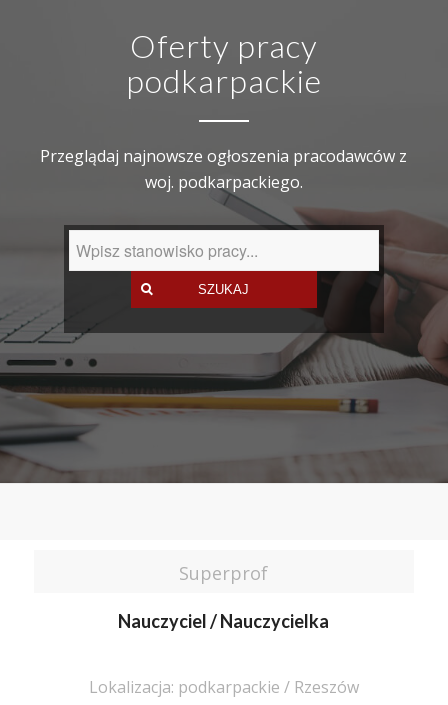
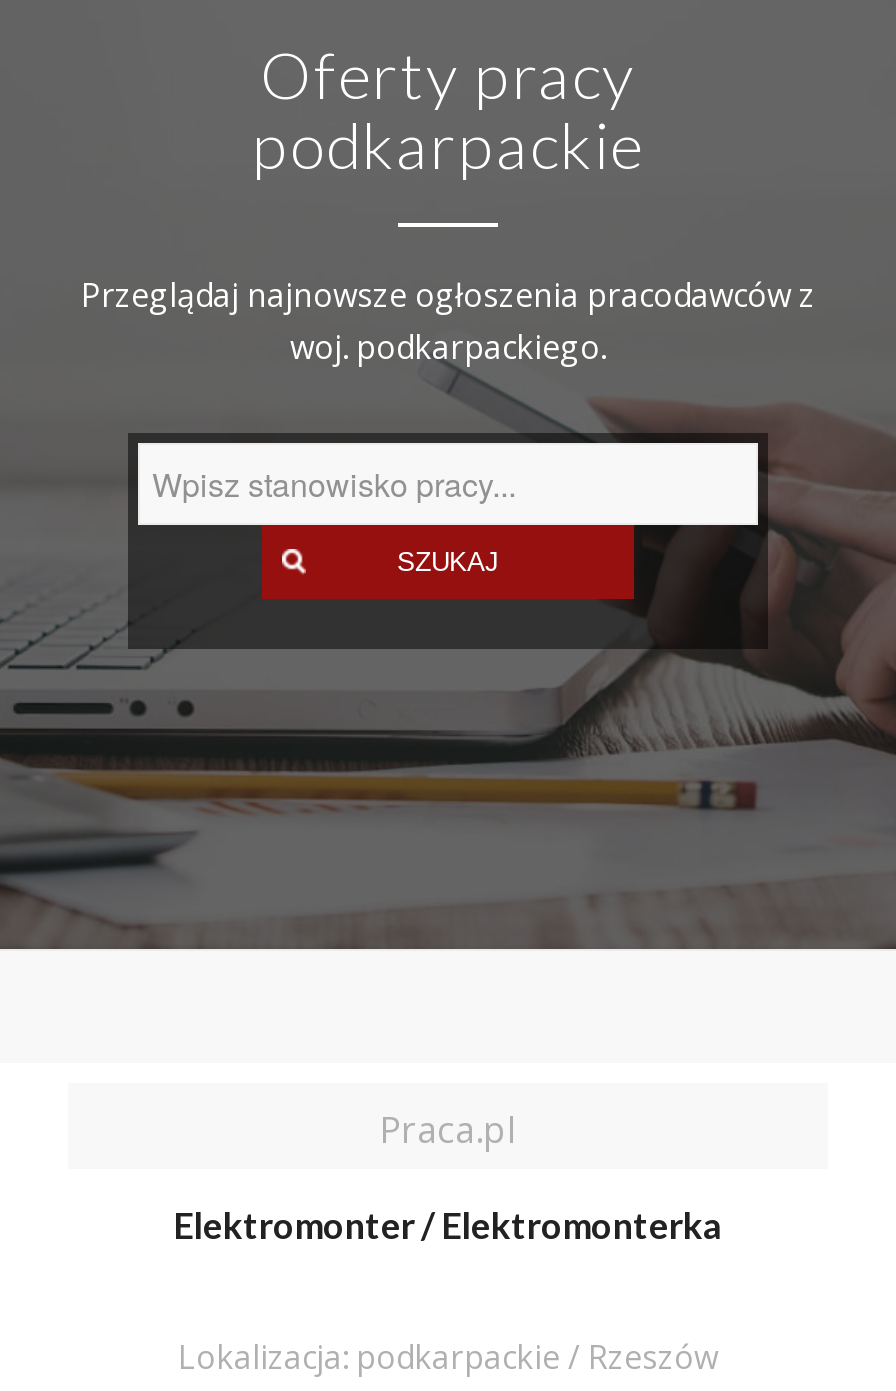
- Superprof
+ Praca.pl

- Nauczyciel / Nauczycielka
+ Elektromonter / Elektromonterka
